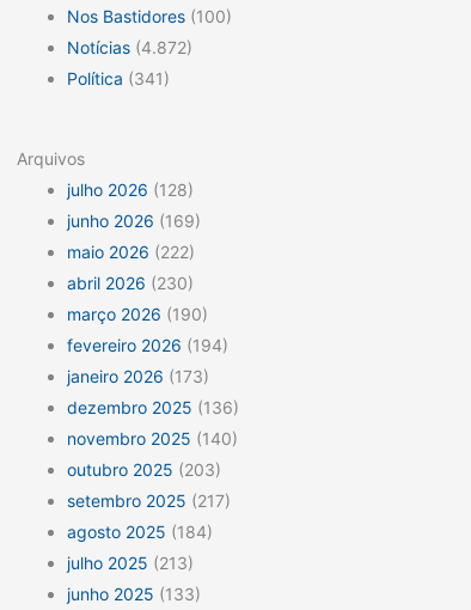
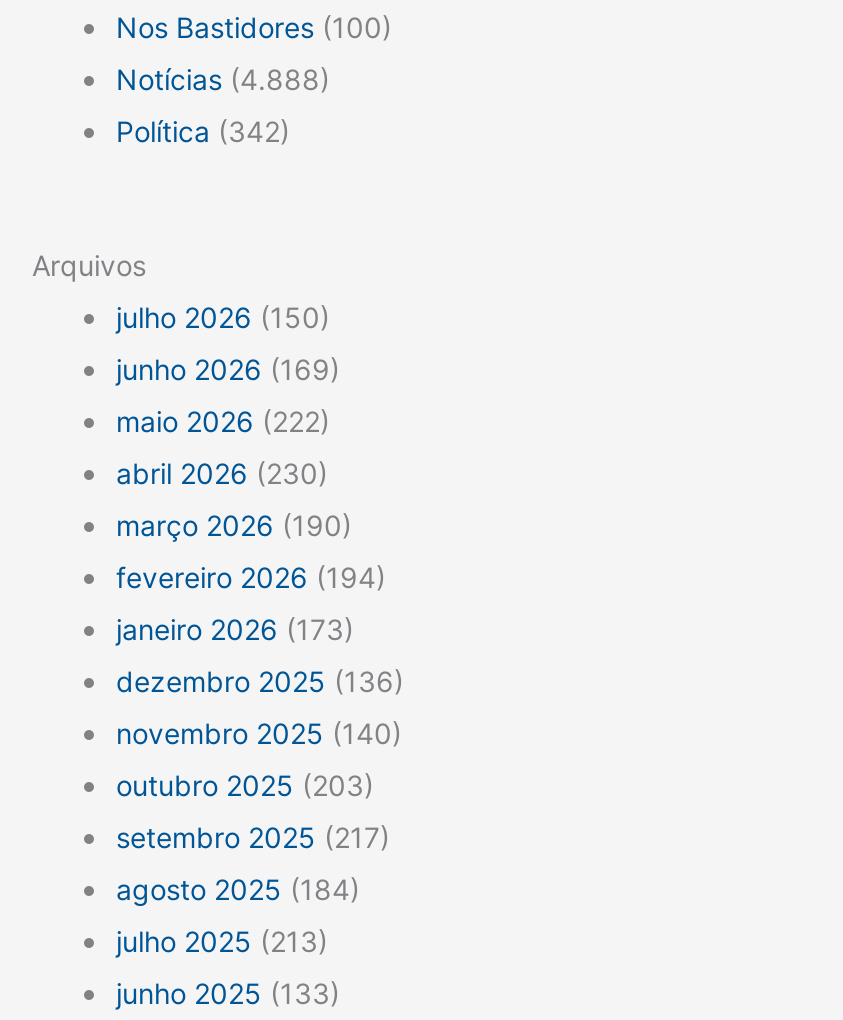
- Notícias (4.872)
+ Notícias (4.888)

- Política (341)
+ Política (342)

- julho 2026 (128)
+ julho 2026 (150)
